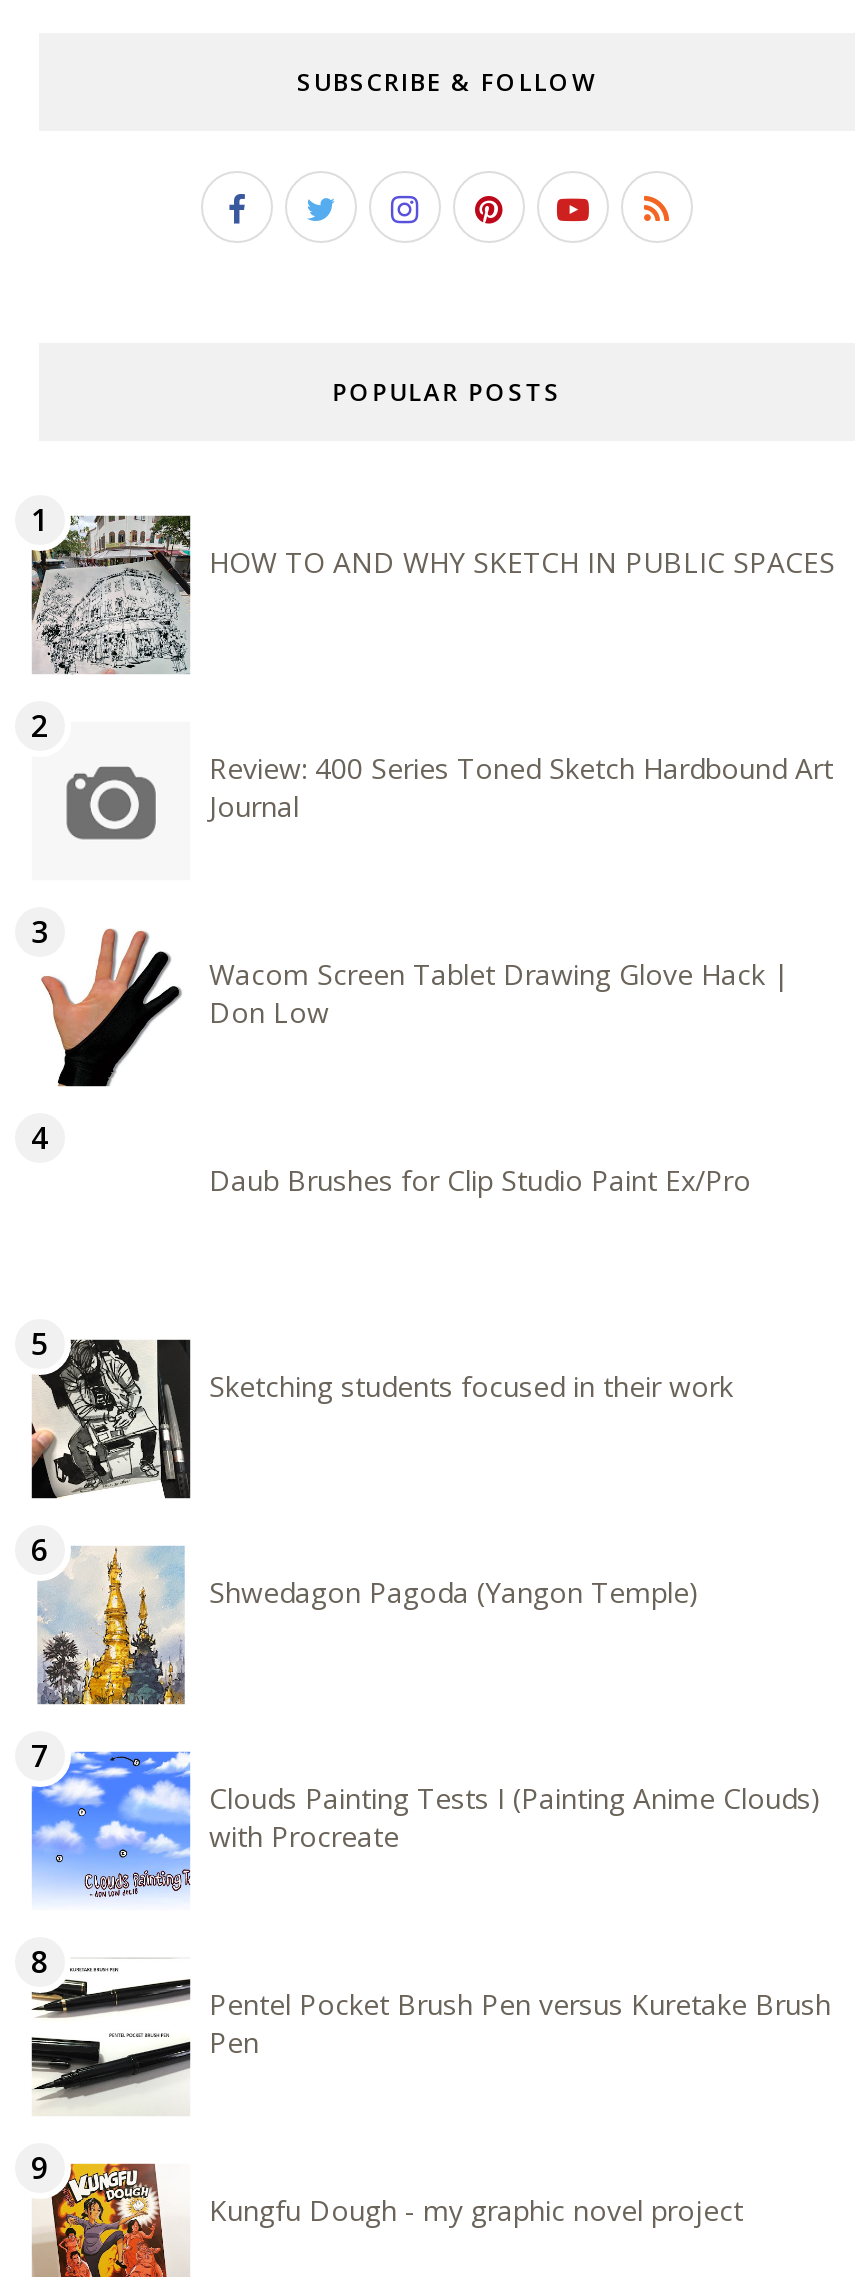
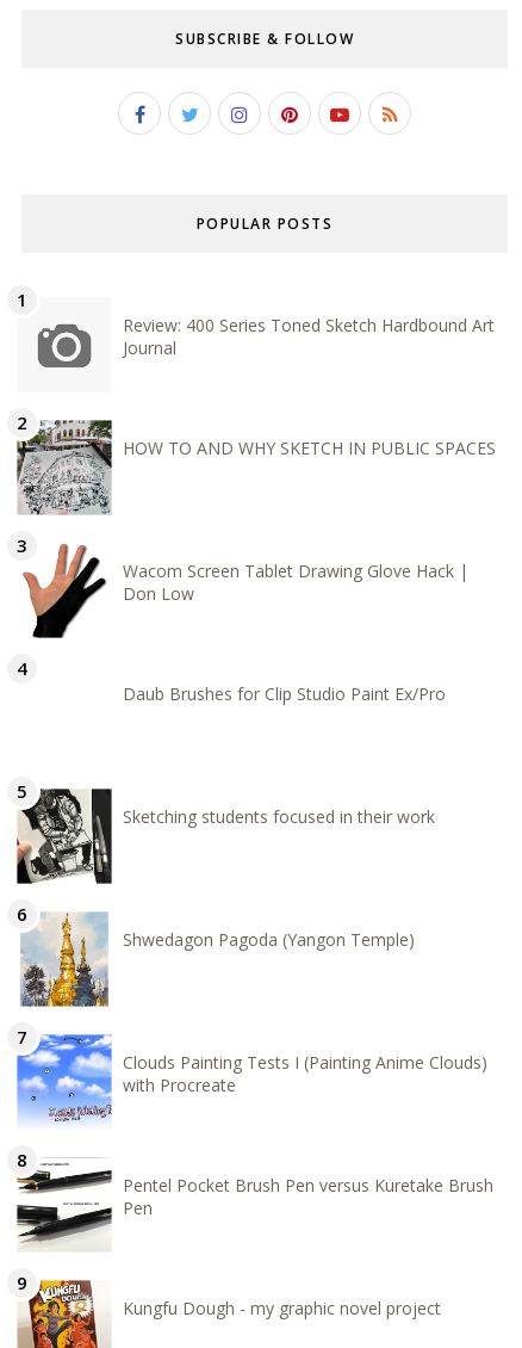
moved down: [image] | HOW TO AND WHY SKETCH IN PUBLIC SPACES

moved up: Review: 400 Series Toned Sketch Hardbound Art | Journal
